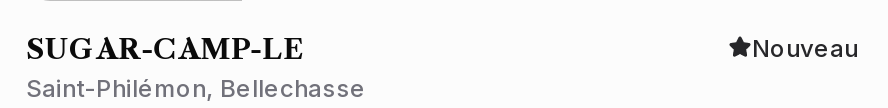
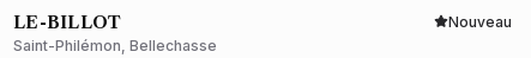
- SUGAR-CAMP-LE
+ LE-BILLOT
